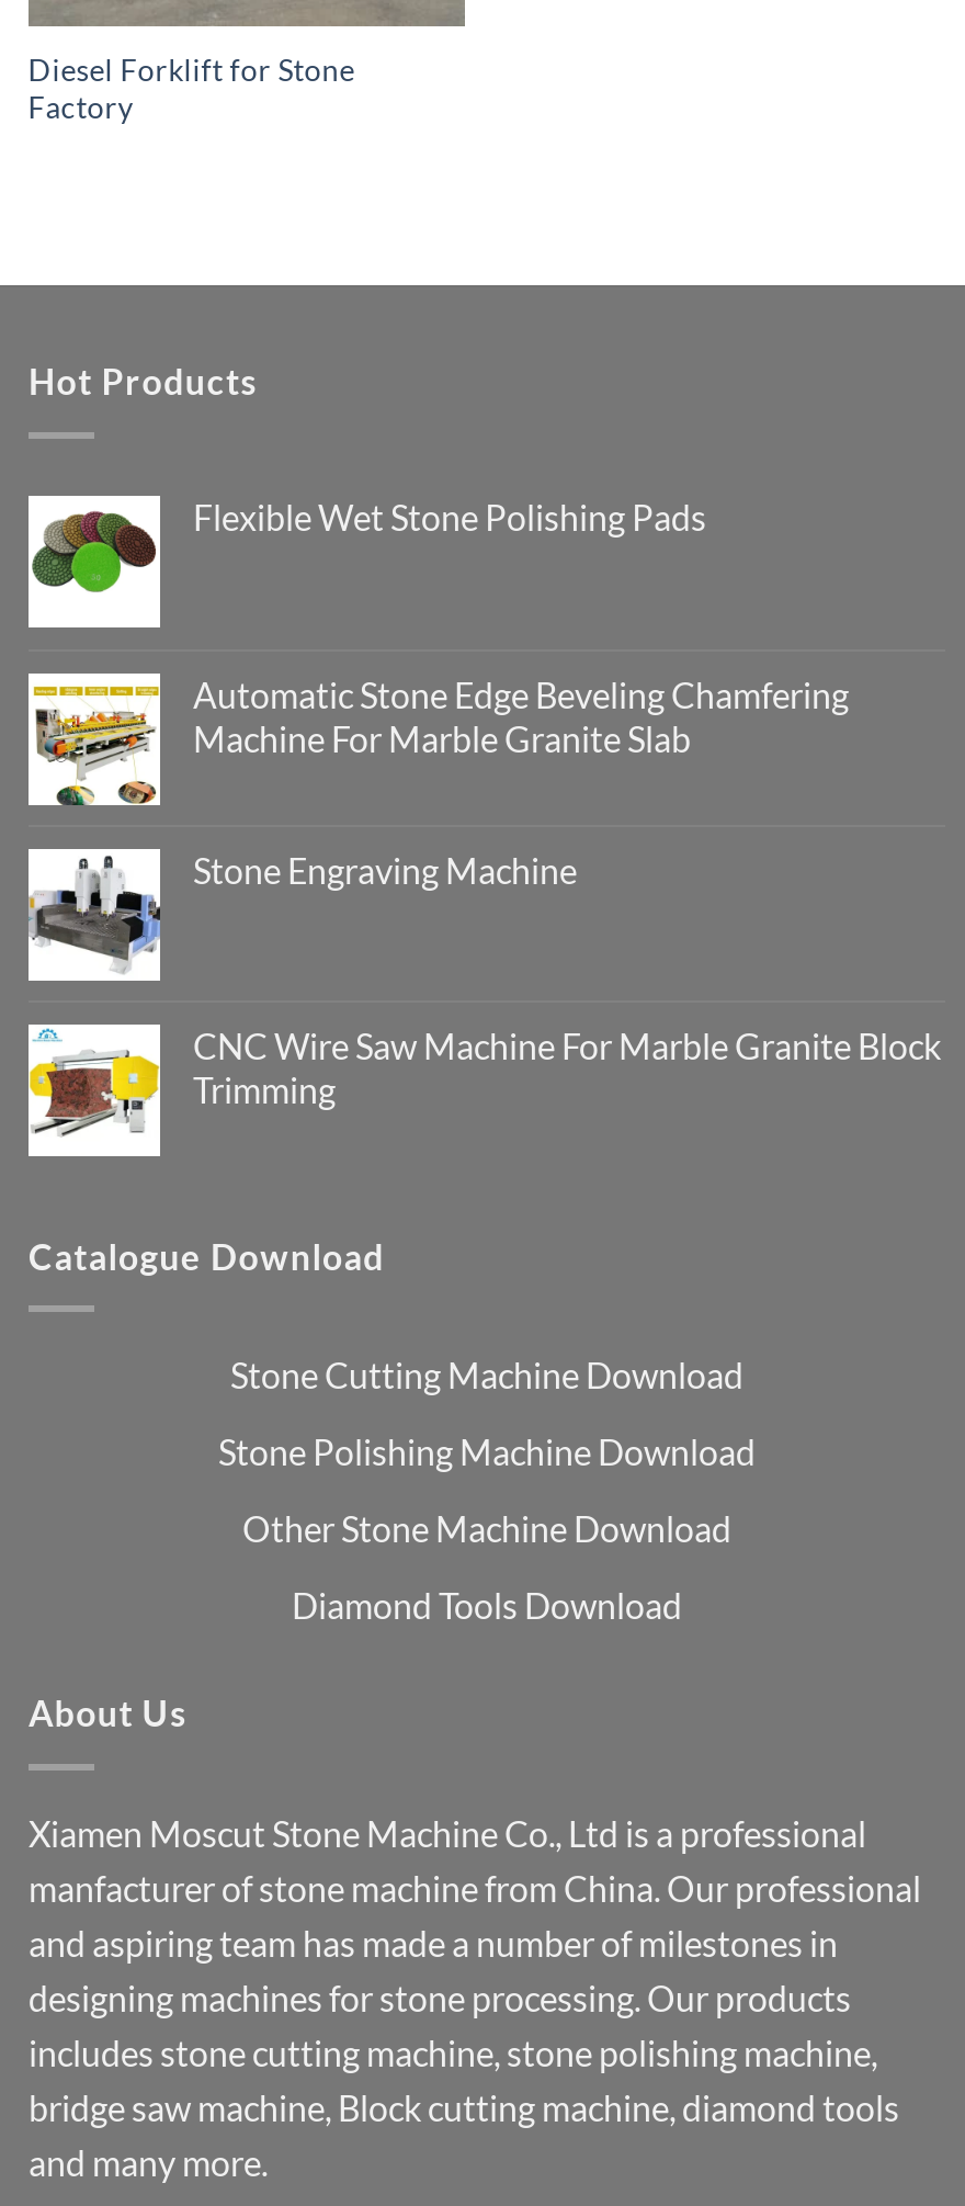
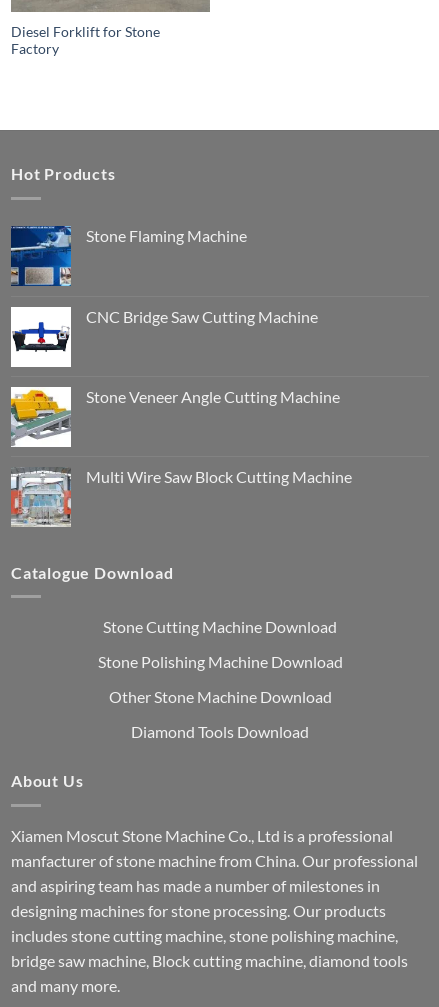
- [image]
- Flexible Wet Stone Polishing Pads
+ [image]
+ Stone Flaming Machine

- [image]
- Automatic Stone Edge Beveling Chamfering
- Machine For Marble Granite Slab
+ [image]
+ CNC Bridge Saw Cutting Machine

- [image]
- Stone Engraving Machine
+ [image]
+ Stone Veneer Angle Cutting Machine

- [image]
- CNC Wire Saw Machine For Marble Granite Block
- Trimming
+ [image]
+ Multi Wire Saw Block Cutting Machine
